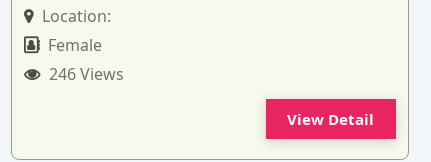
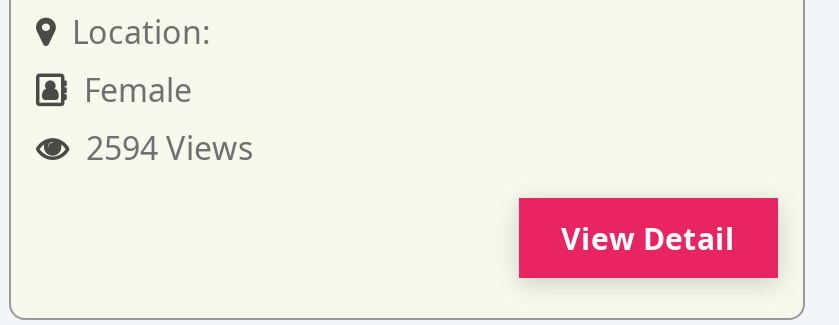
- 246 Views
+ 2594 Views
